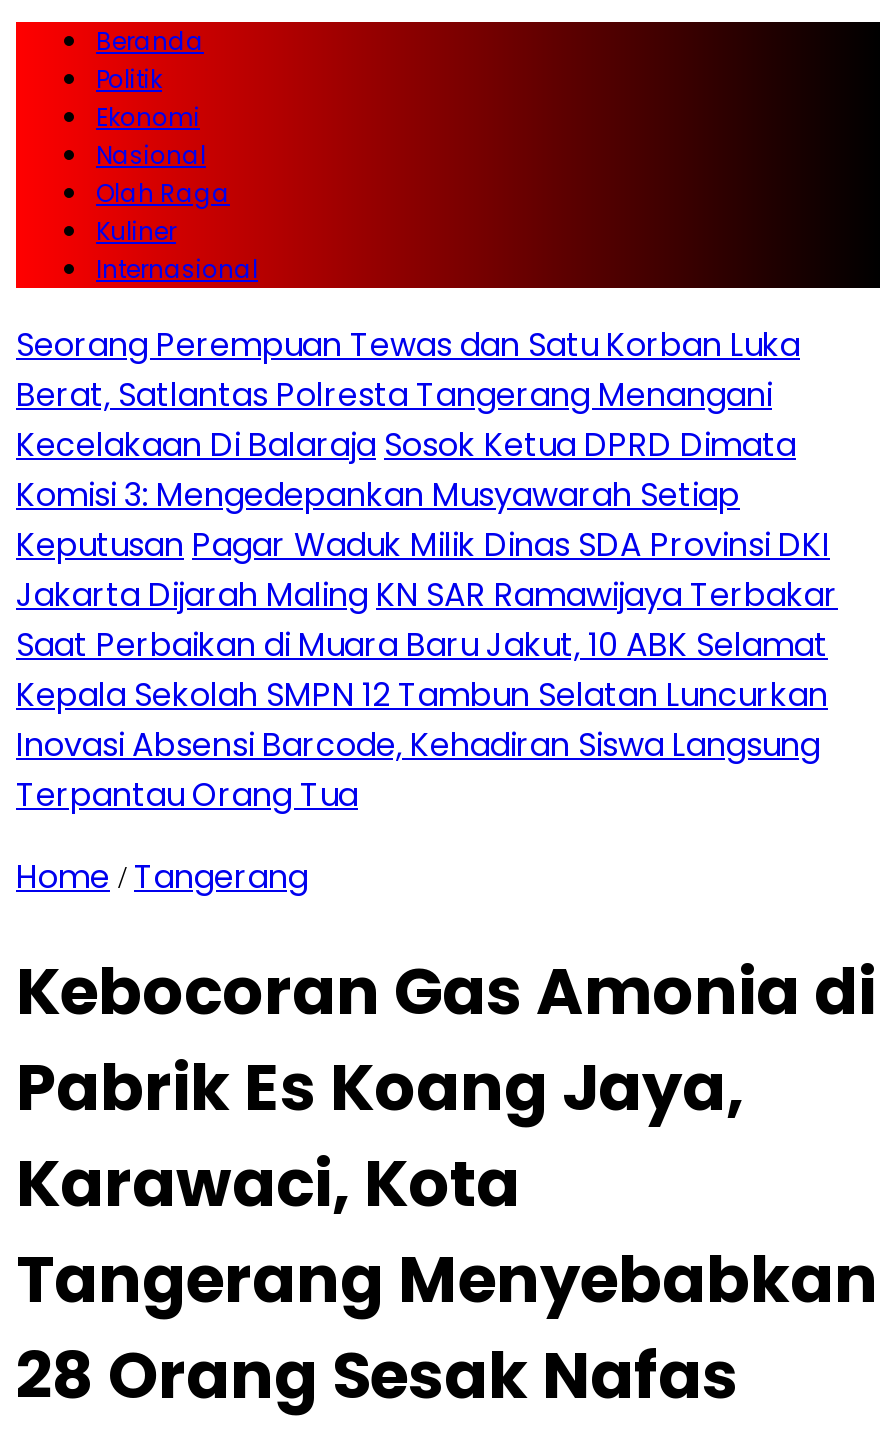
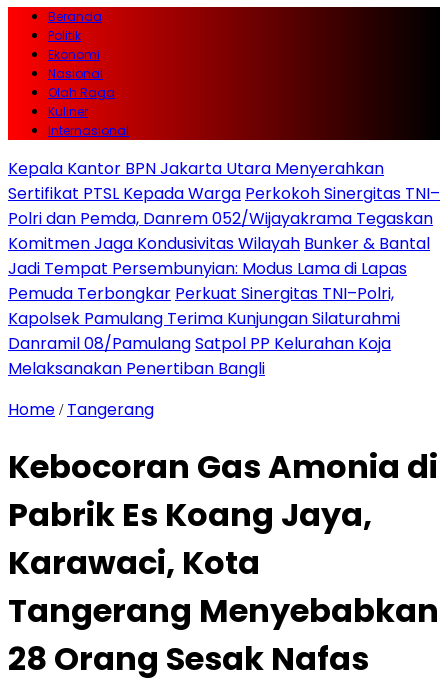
- Seorang Perempuan Tewas dan Satu Korban Luka
- Berat, Satlantas Polresta Tangerang Menangani
- Kecelakaan Di Balaraja Sosok Ketua DPRD Dimata
- Komisi 3: Mengedepankan Musyawarah Setiap
- Keputusan Pagar Waduk Milik Dinas SDA Provinsi DKI
- Jakarta Dijarah Maling KN SAR Ramawijaya Terbakar
- Saat Perbaikan di Muara Baru Jakut, 10 ABK Selamat
- Kepala Sekolah SMPN 12 Tambun Selatan Luncurkan
- Inovasi Absensi Barcode, Kehadiran Siswa Langsung
- Terpantau Orang Tua
+ Kepala Kantor BPN Jakarta Utara Menyerahkan
+ Sertifikat PTSL Kepada Warga Perkokoh Sinergitas TNI–
+ Polri dan Pemda, Danrem 052/Wijayakrama Tegaskan
+ Komitmen Jaga Kondusivitas Wilayah Bunker & Bantal
+ Jadi Tempat Persembunyian: Modus Lama di Lapas
+ Pemuda Terbongkar Perkuat Sinergitas TNI–Polri,
+ Kapolsek Pamulang Terima Kunjungan Silaturahmi
+ Danramil 08/Pamulang Satpol PP Kelurahan Koja
+ Melaksanakan Penertiban Bangli
